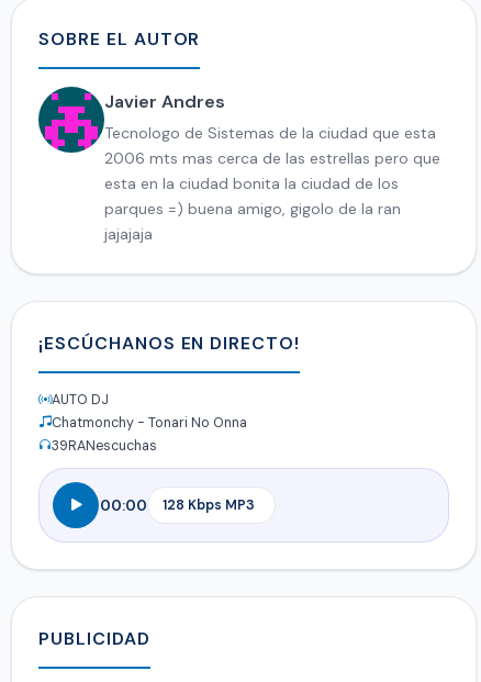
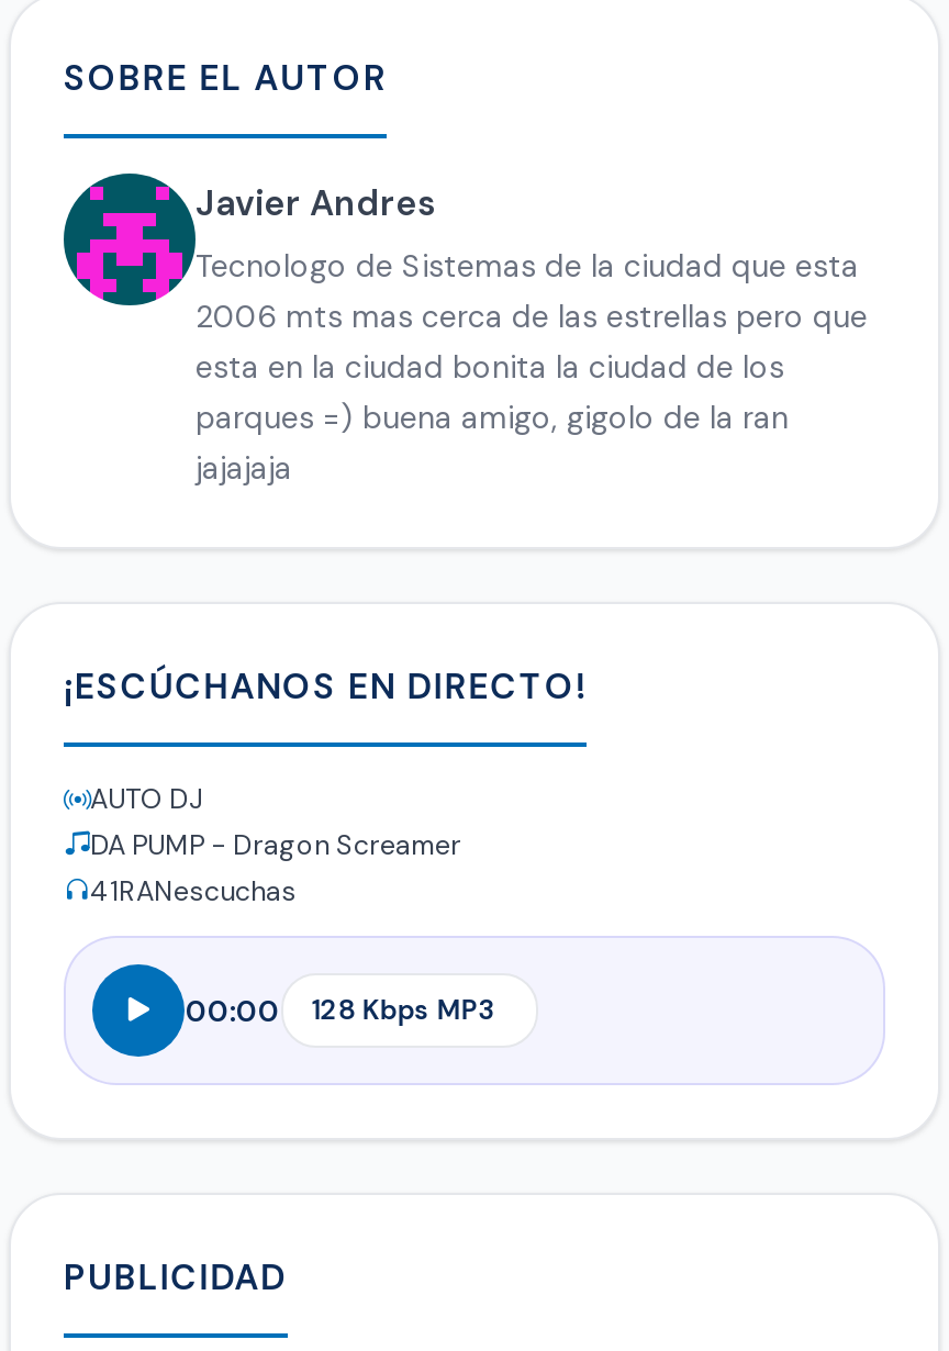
- Chatmonchy - Tonari No Onna
- 39RANescuchas
+ DA PUMP - Dragon Screamer
+ 41RANescuchas
